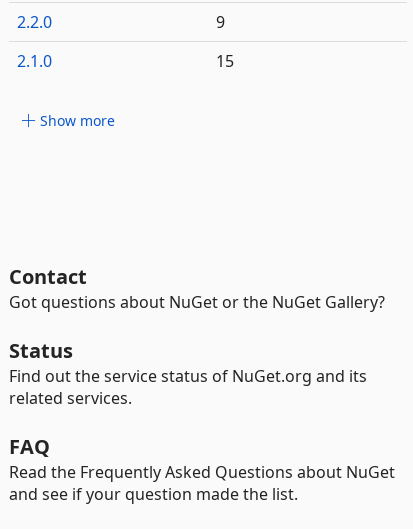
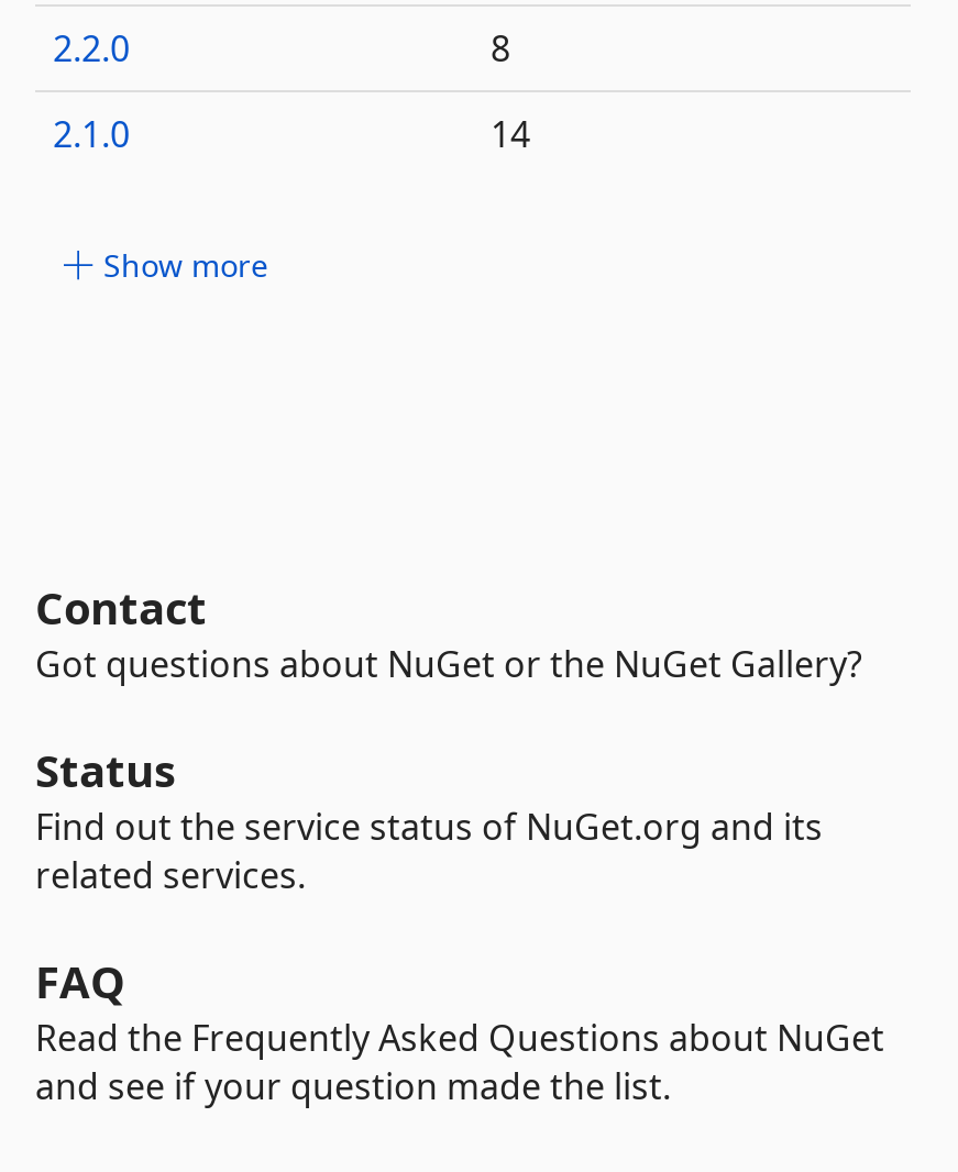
- 9
+ 8

- 15
+ 14
